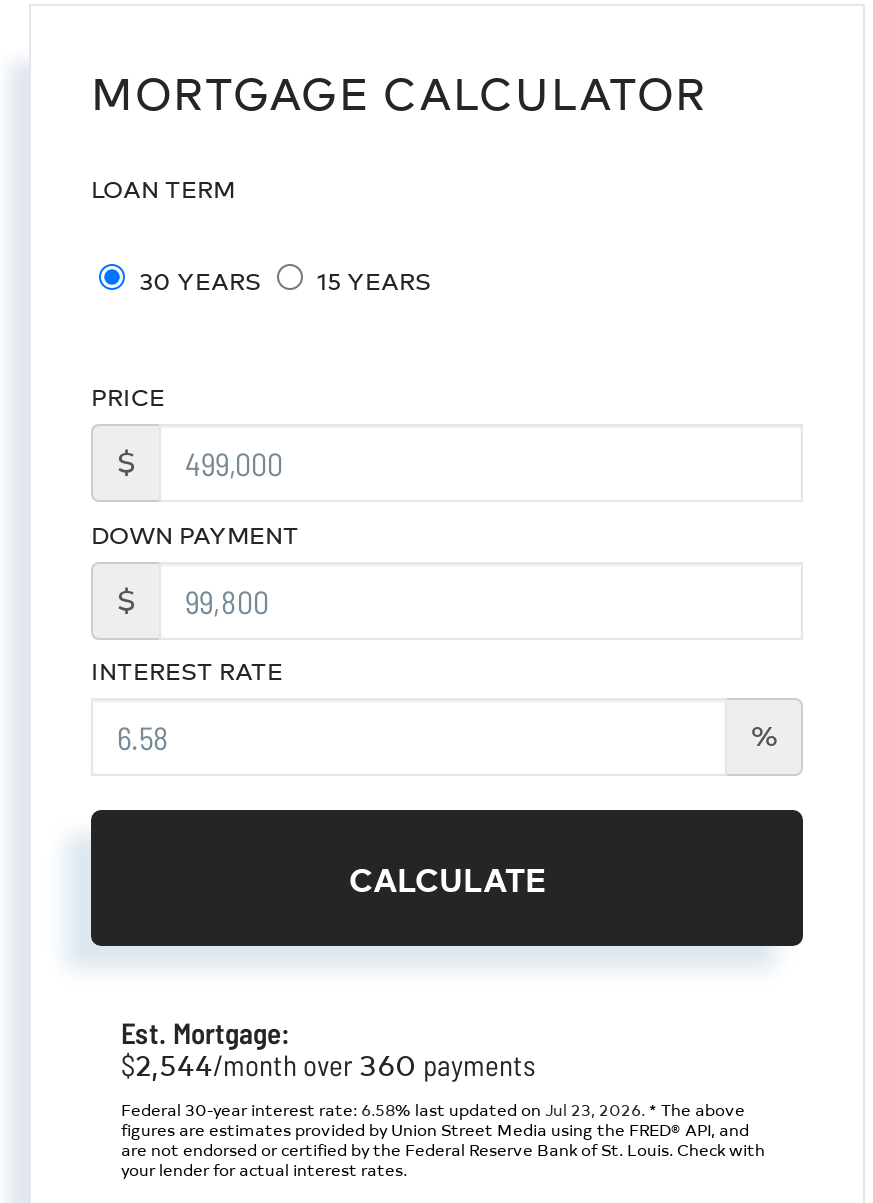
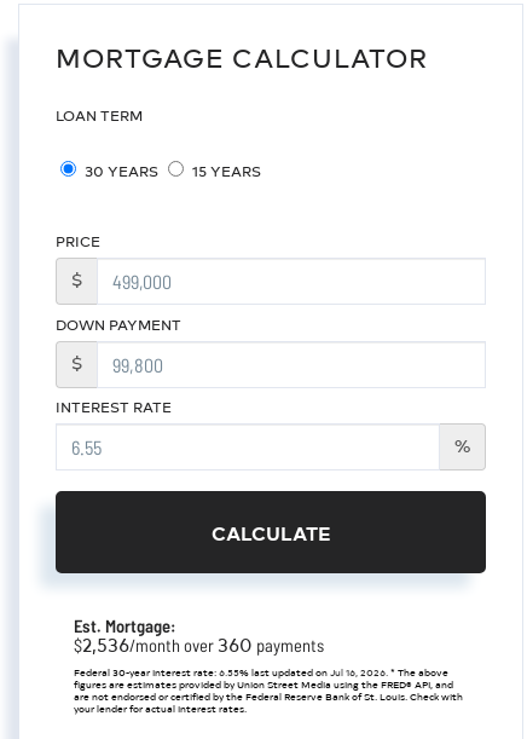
- $2,544/month over 360 payments
+ $2,536/month over 360 payments

- Federal 30-year interest rate: 6.58% last updated on Jul 23, 2026. * The above
+ Federal 30-year interest rate: 6.55% last updated on Jul 16, 2026. * The above
